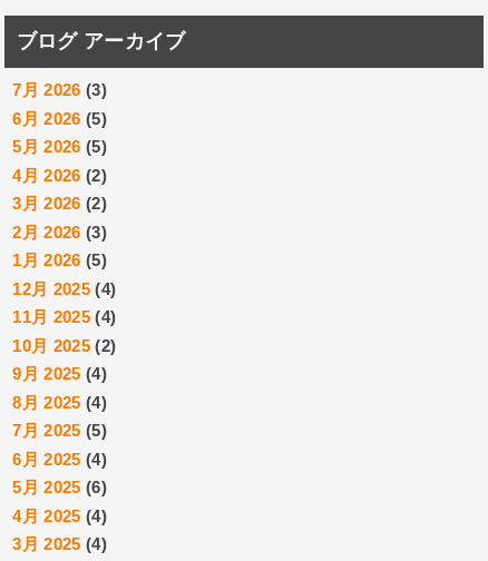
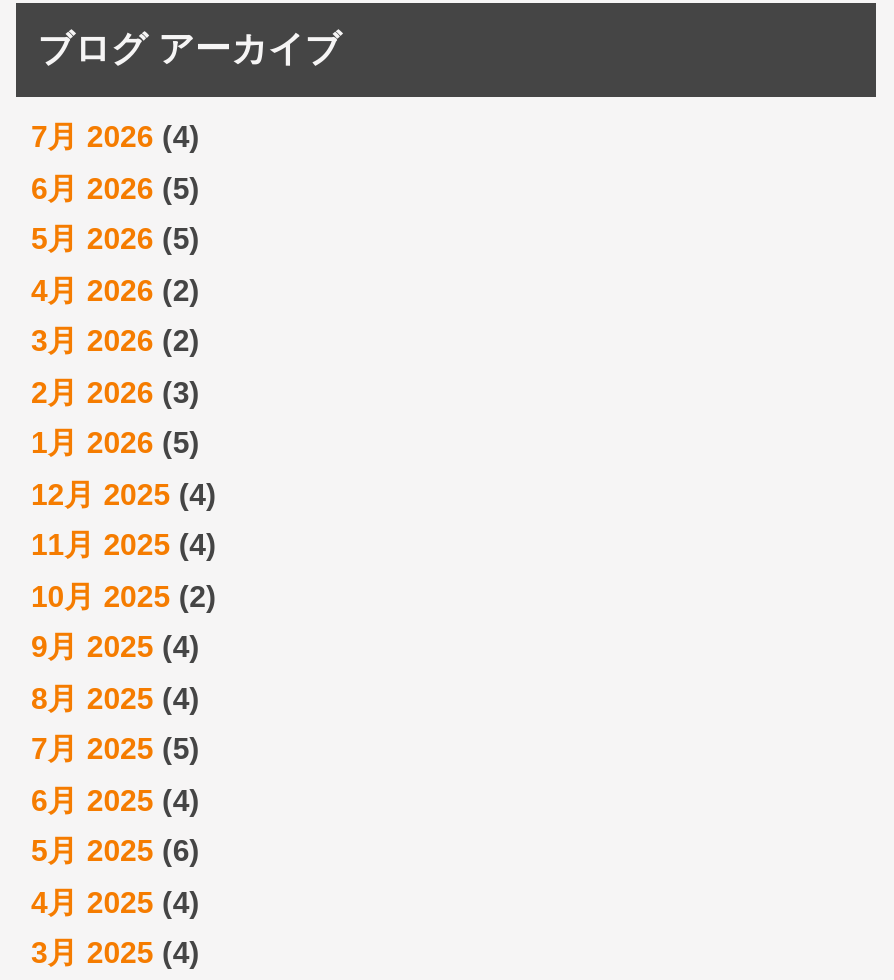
- 7月 2026 (3)
+ 7月 2026 (4)
